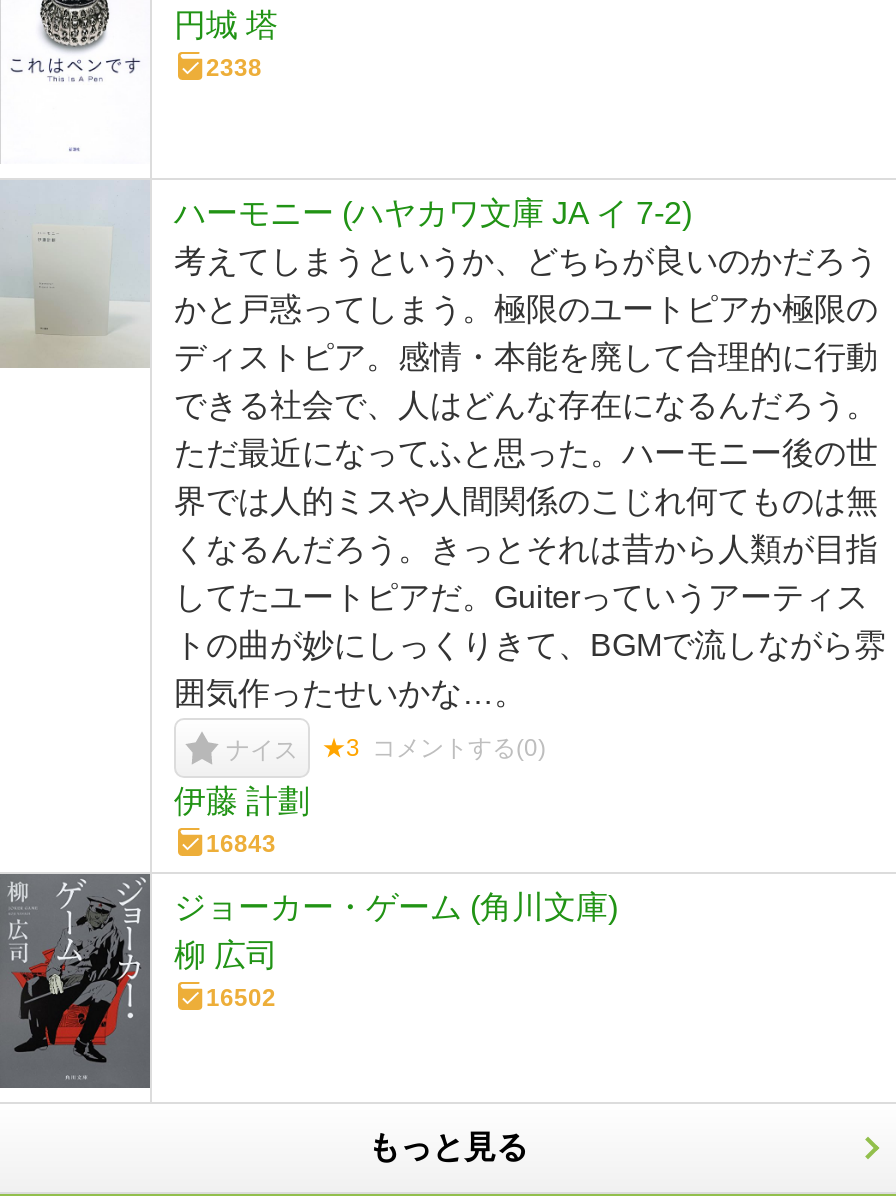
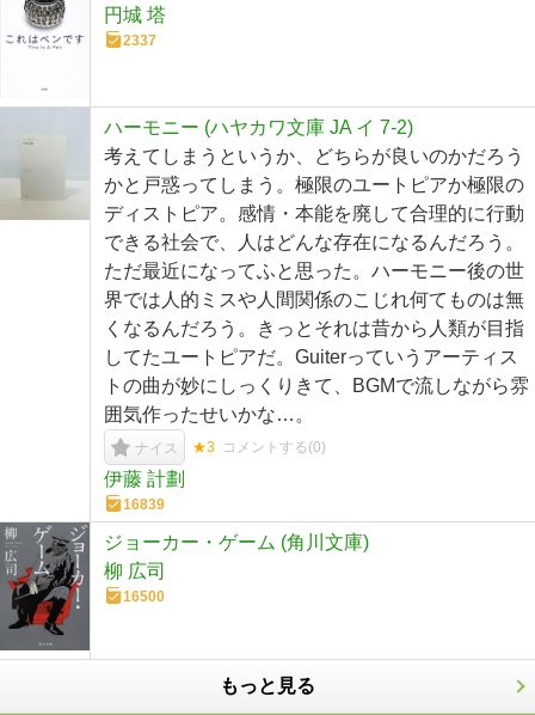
- 2338
+ 2337

- 16843
+ 16839

- 16502
+ 16500
